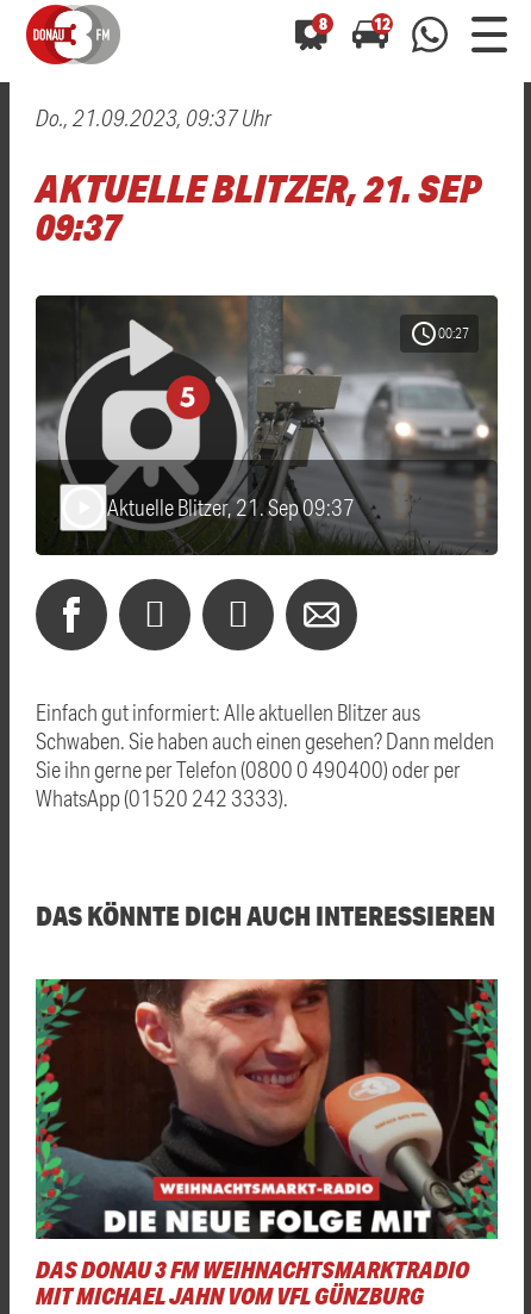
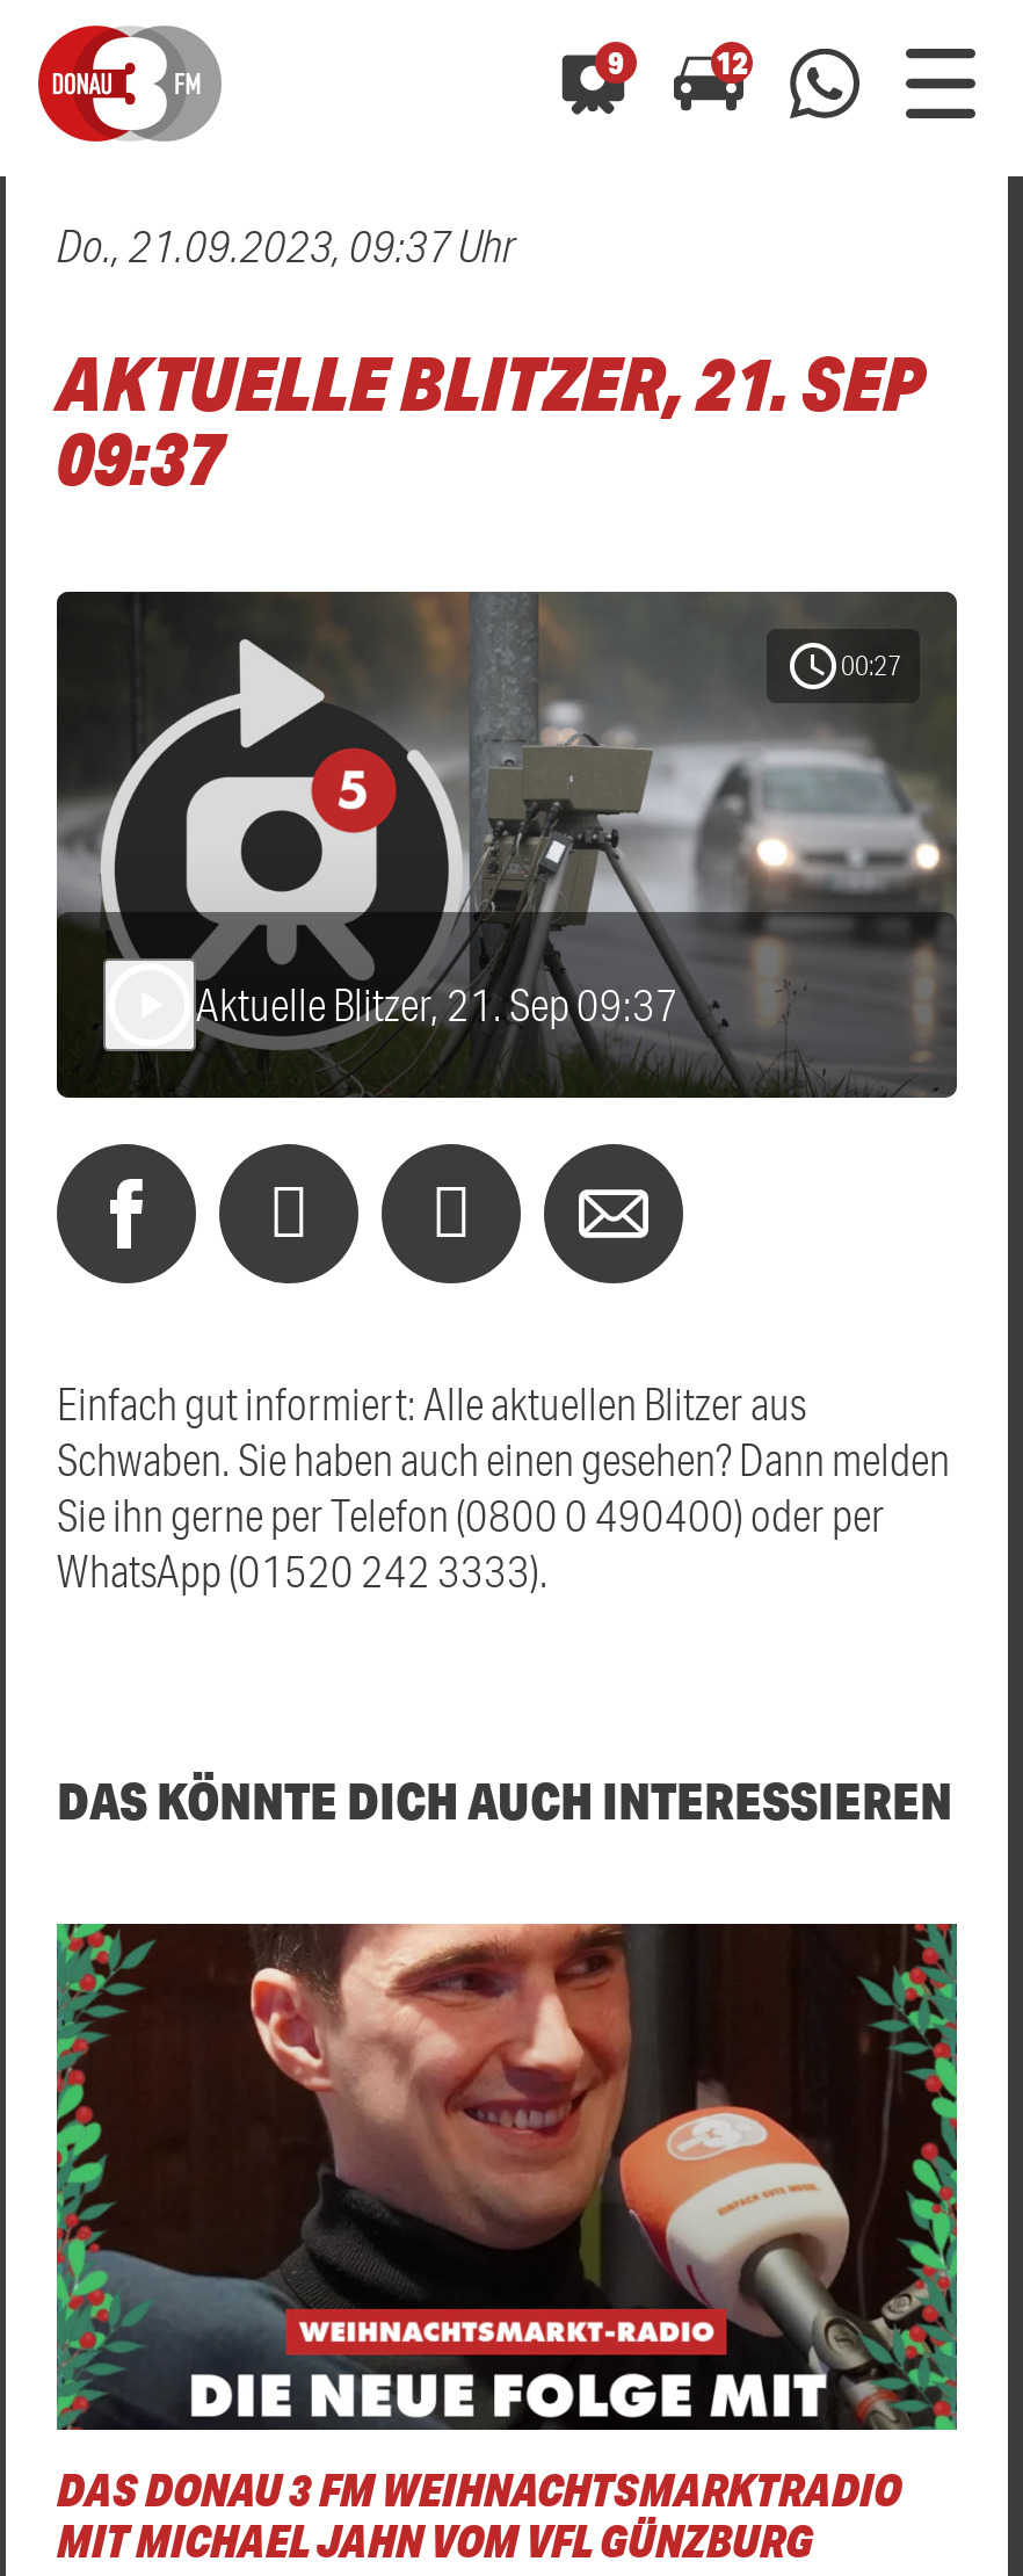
- 8
+ 9
